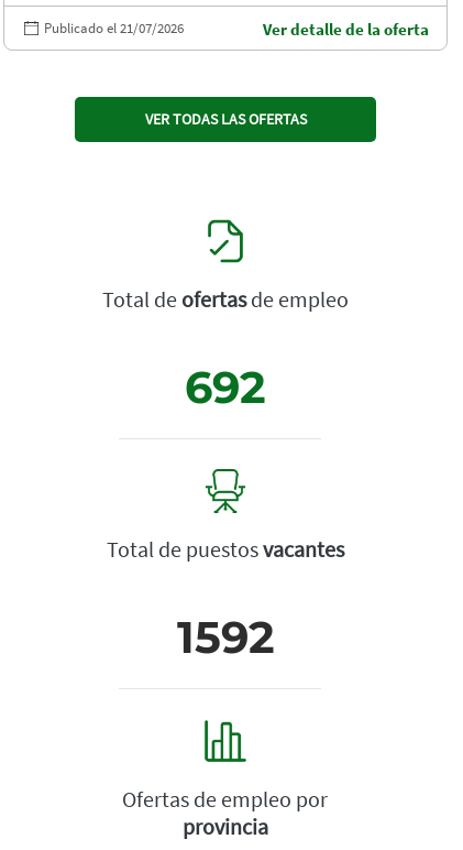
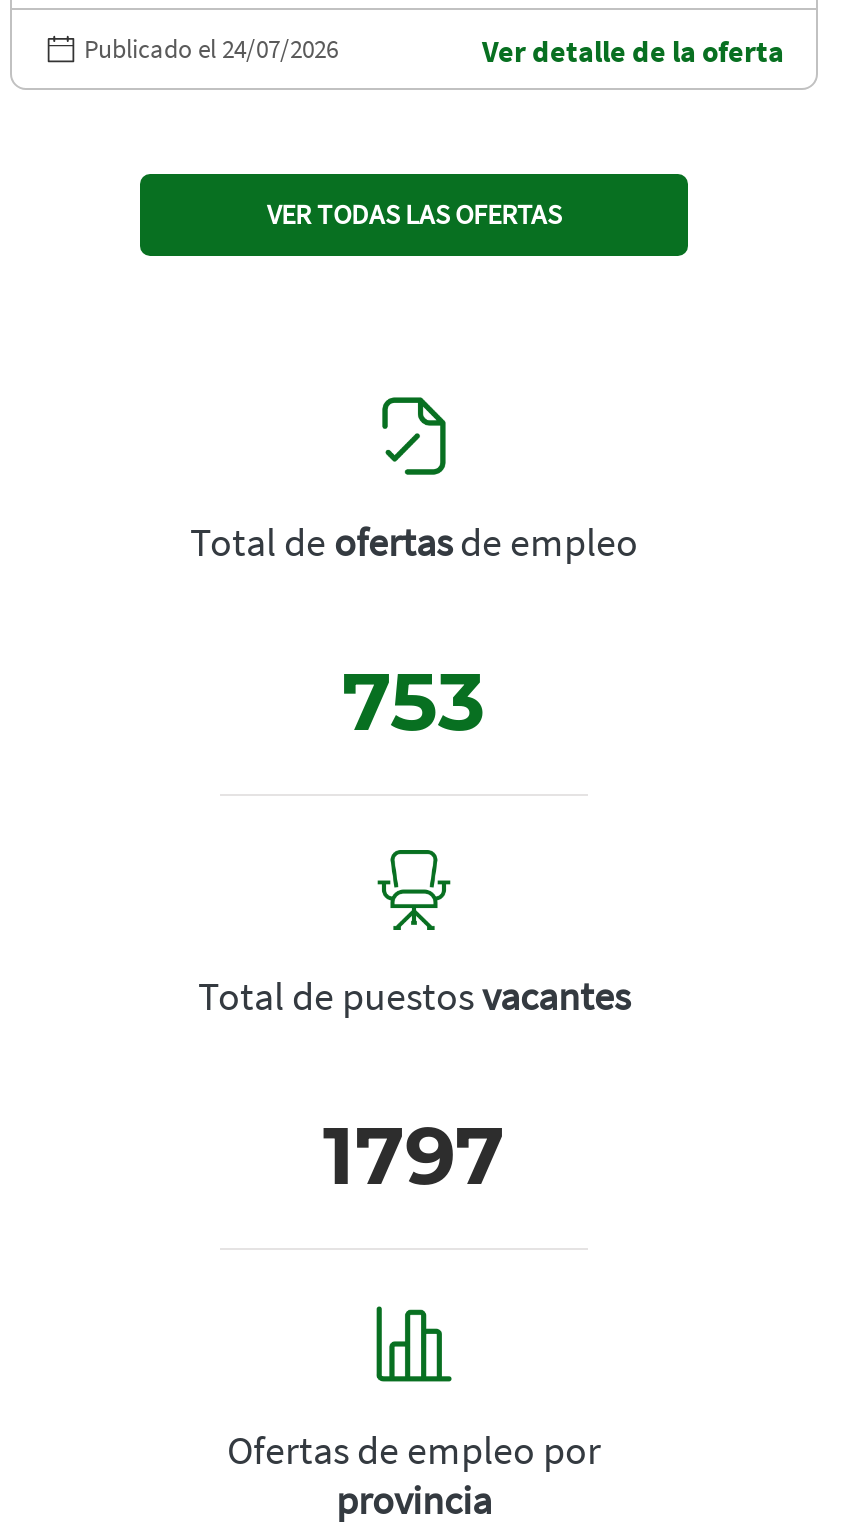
- Publicado el 21/07/2026
+ Publicado el 24/07/2026

- 692
+ 753

- 1592
+ 1797
